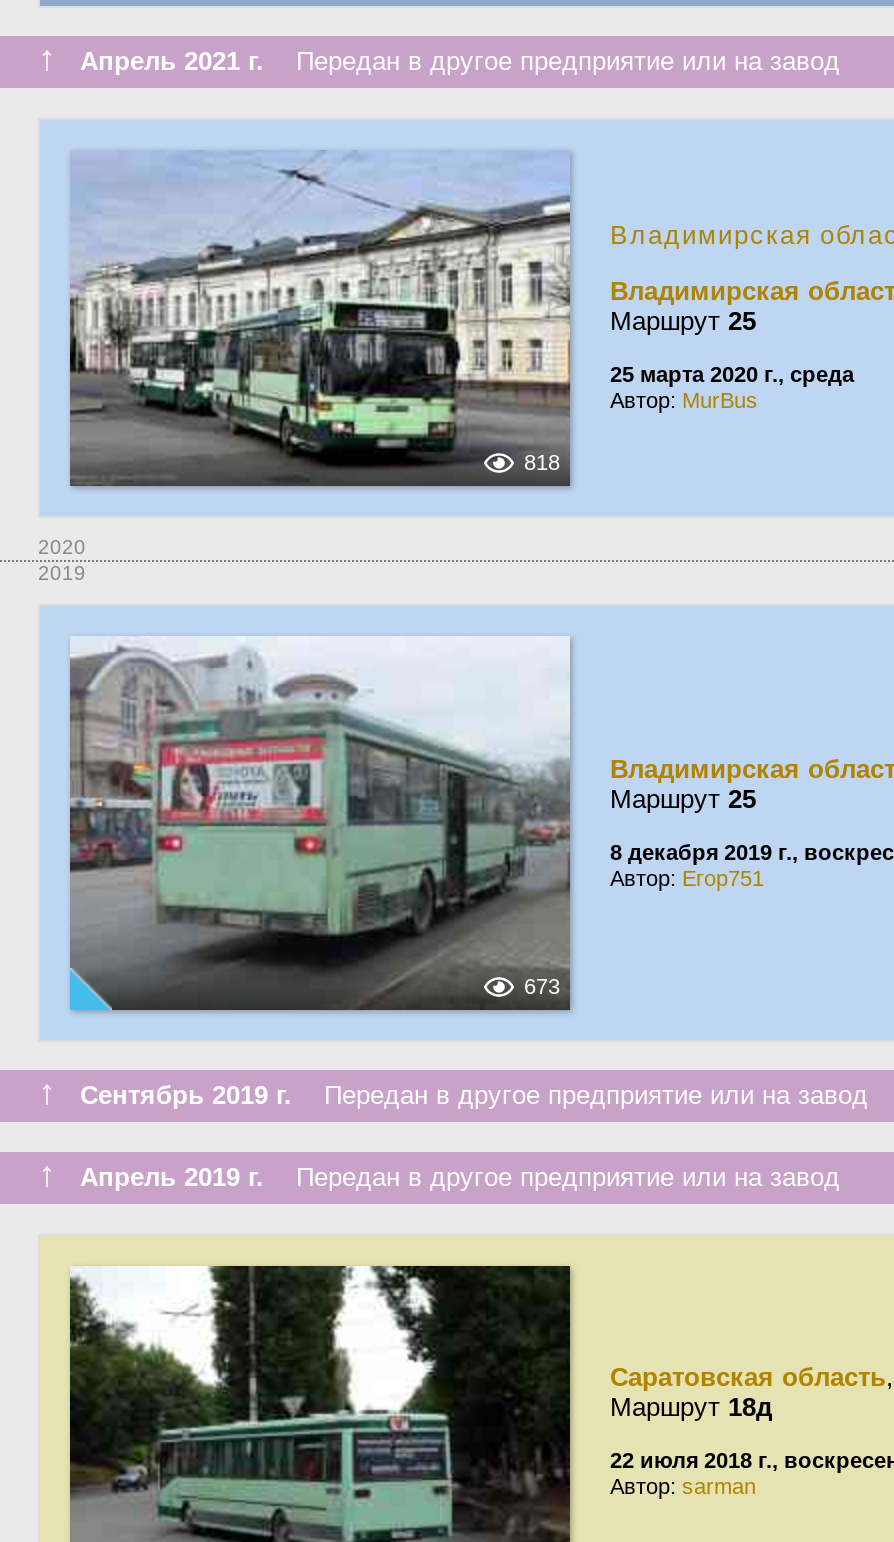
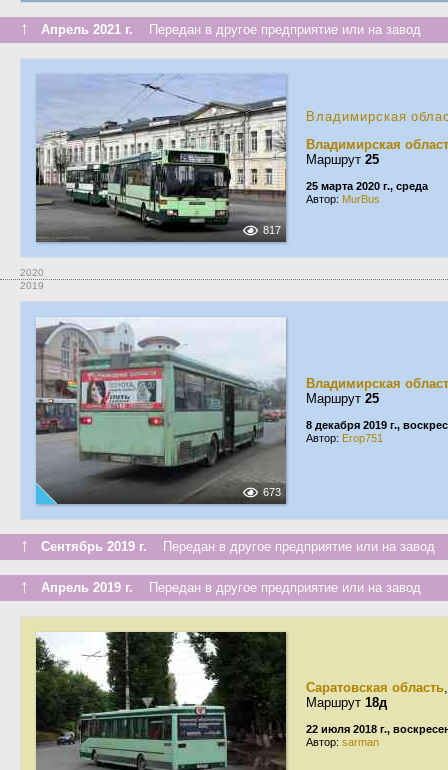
- 818
+ 817
